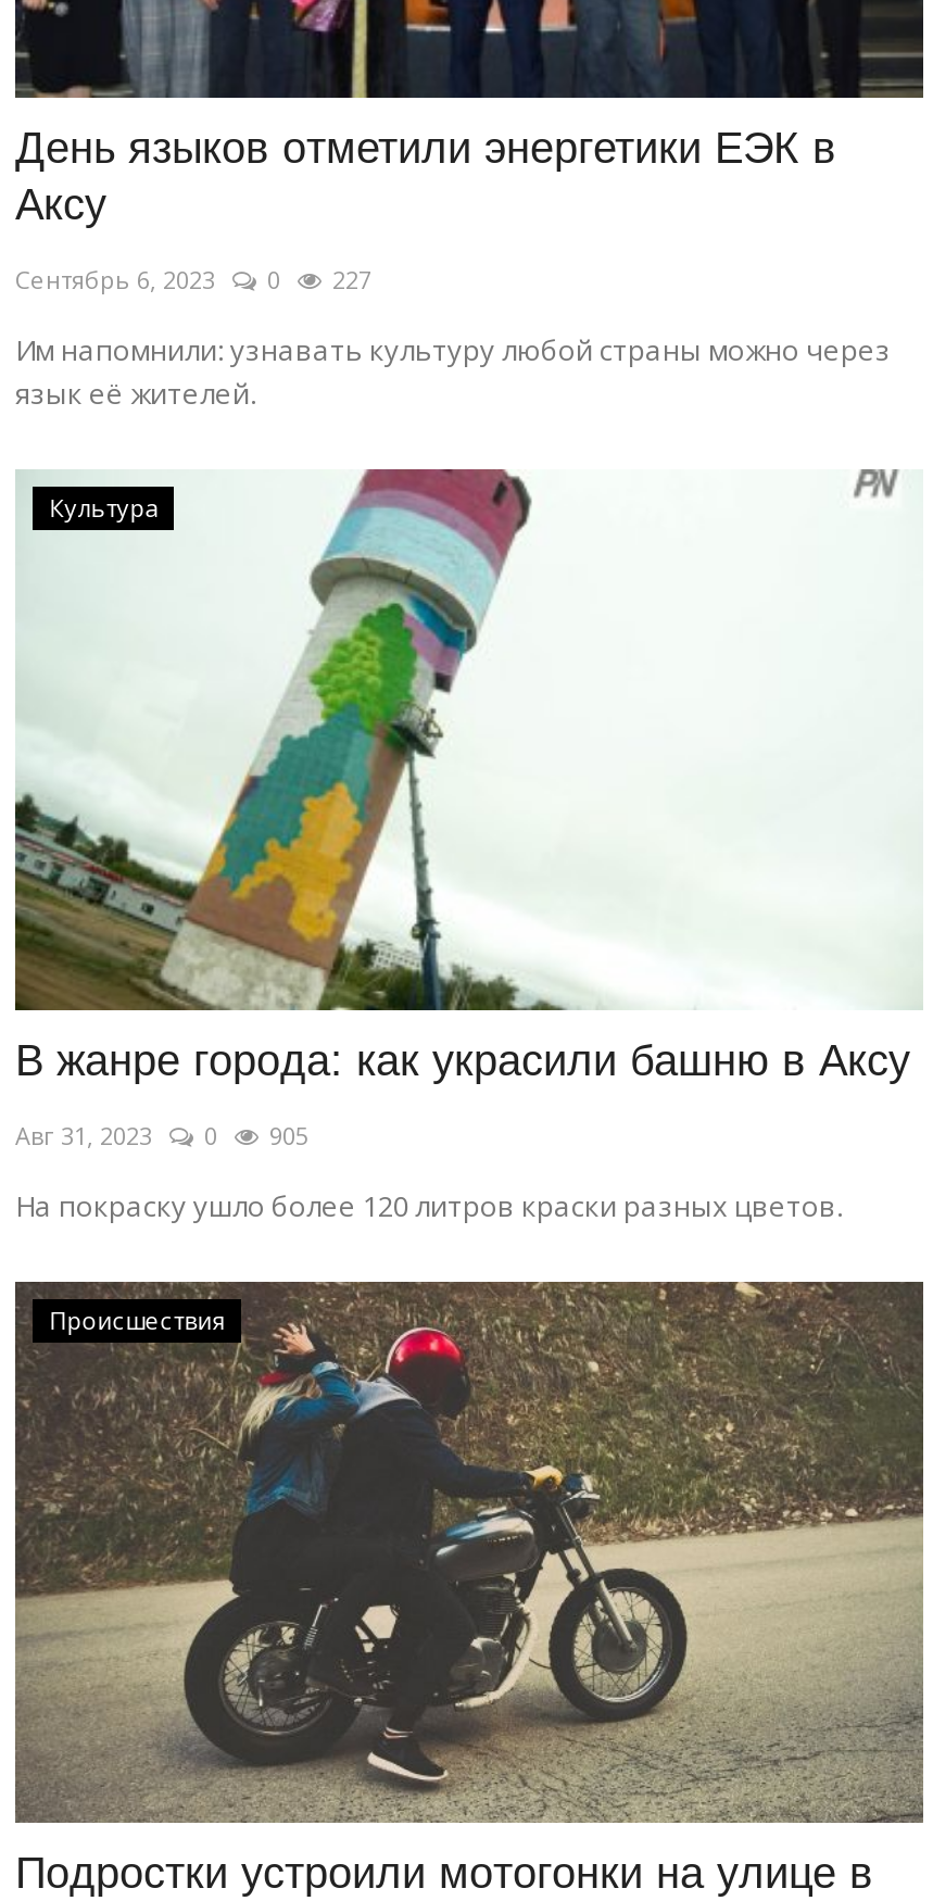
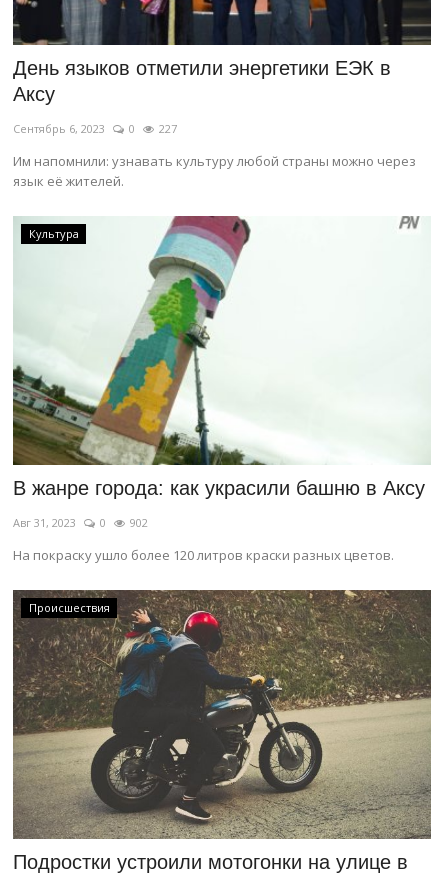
- Авг 31, 2023 0 905
+ Авг 31, 2023 0 902
